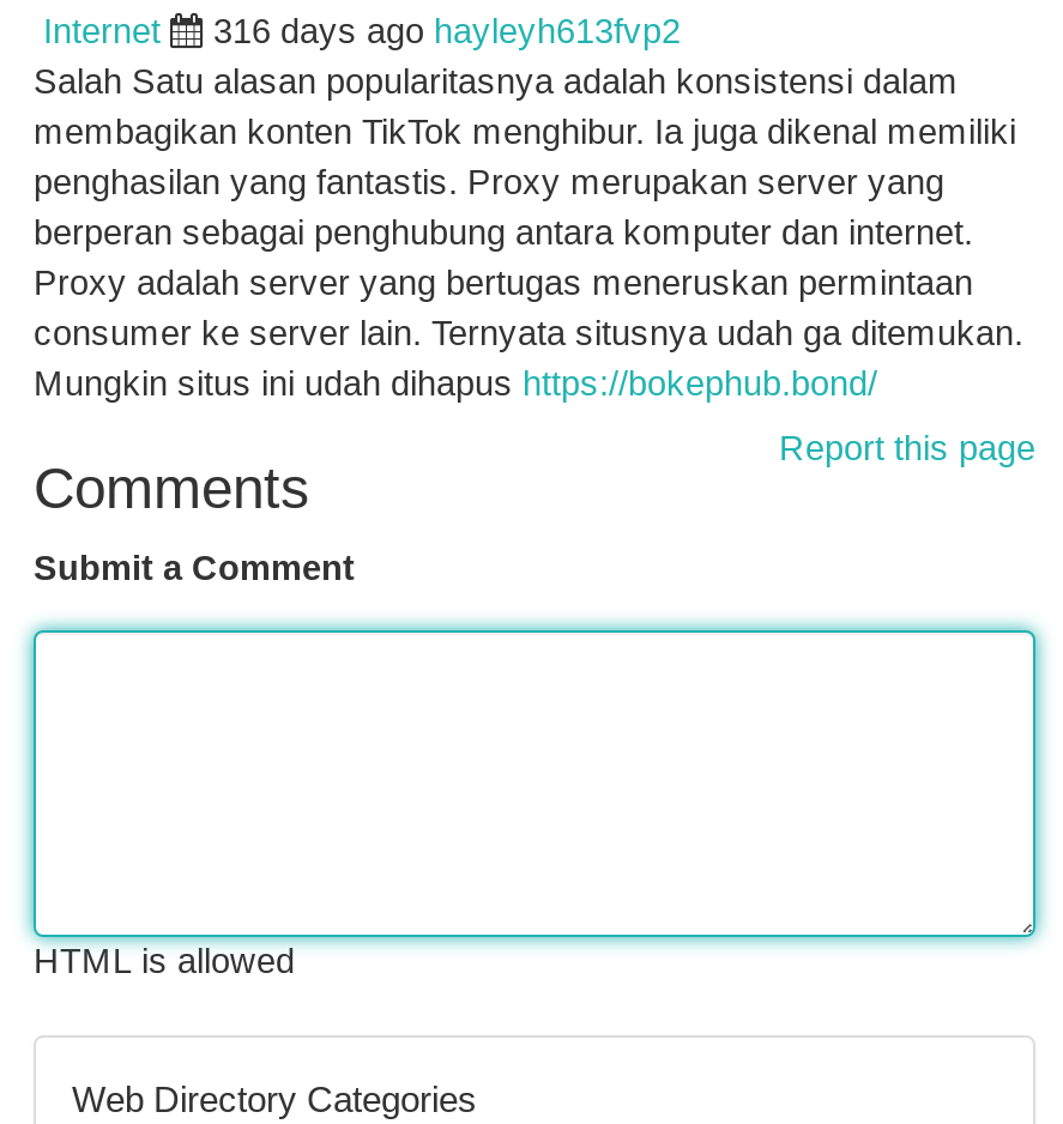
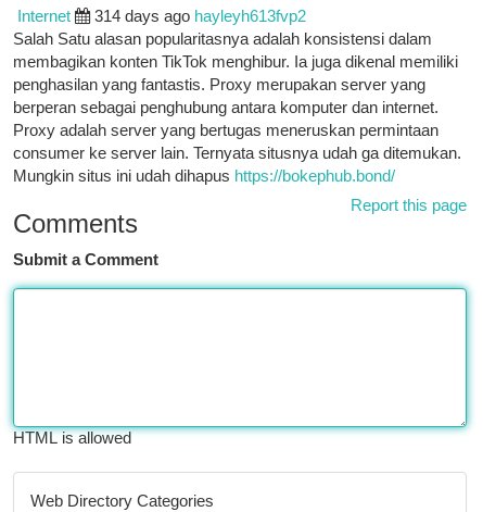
- 316 days ago hayleyh613fvp2
+ 314 days ago hayleyh613fvp2
